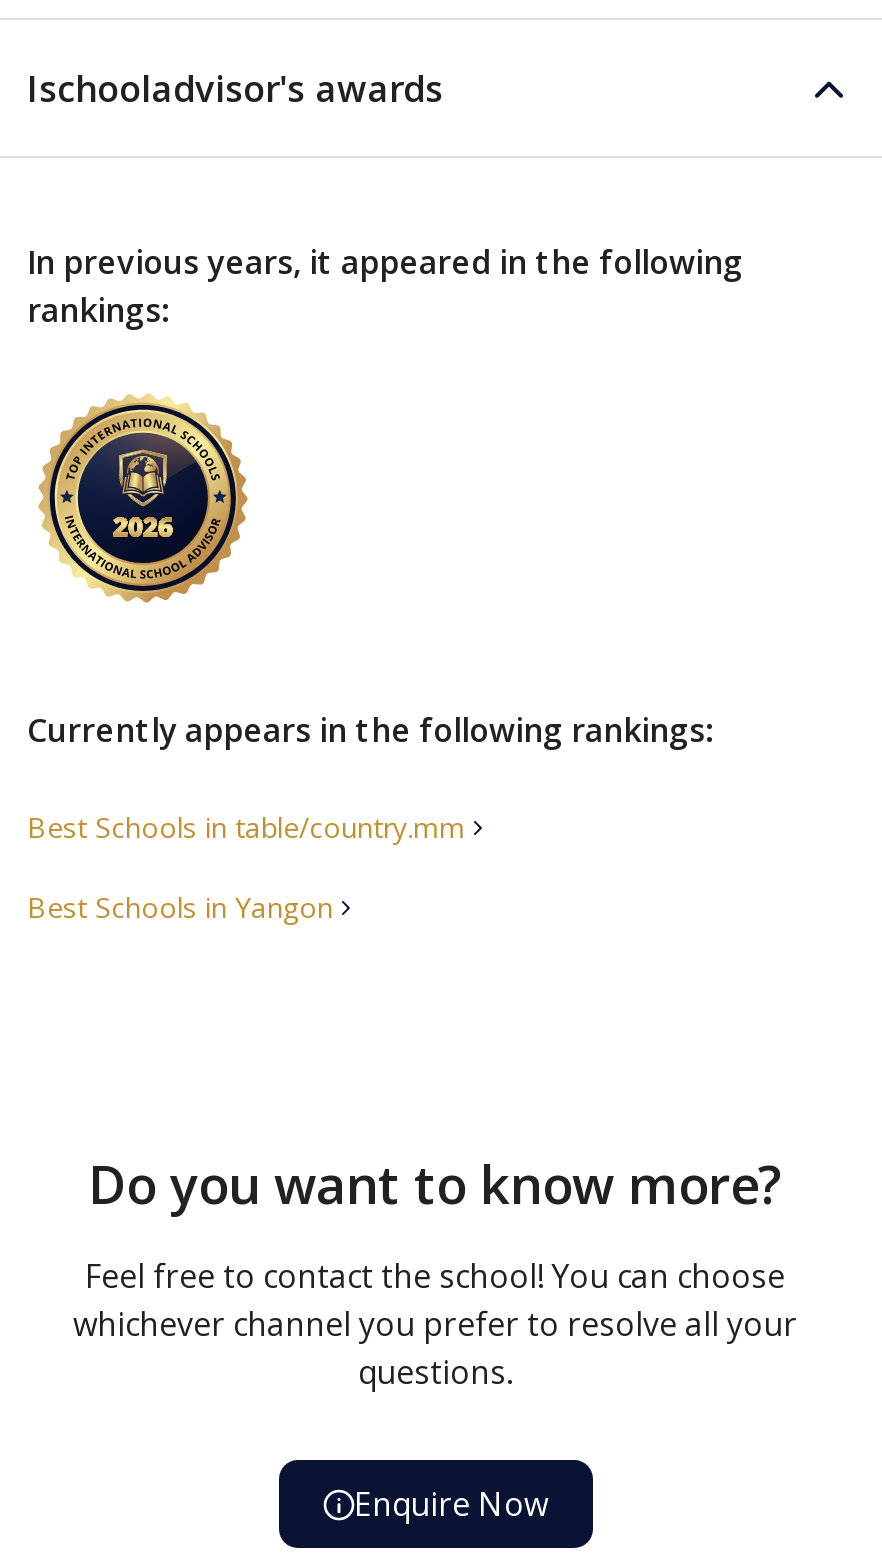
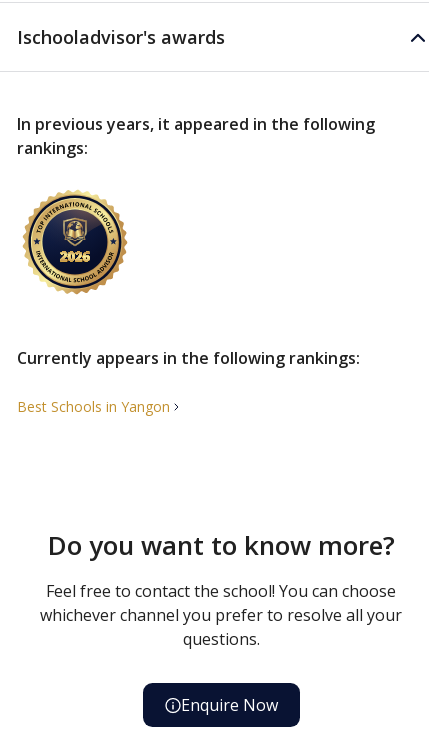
- Best Schools in table/country.mm
